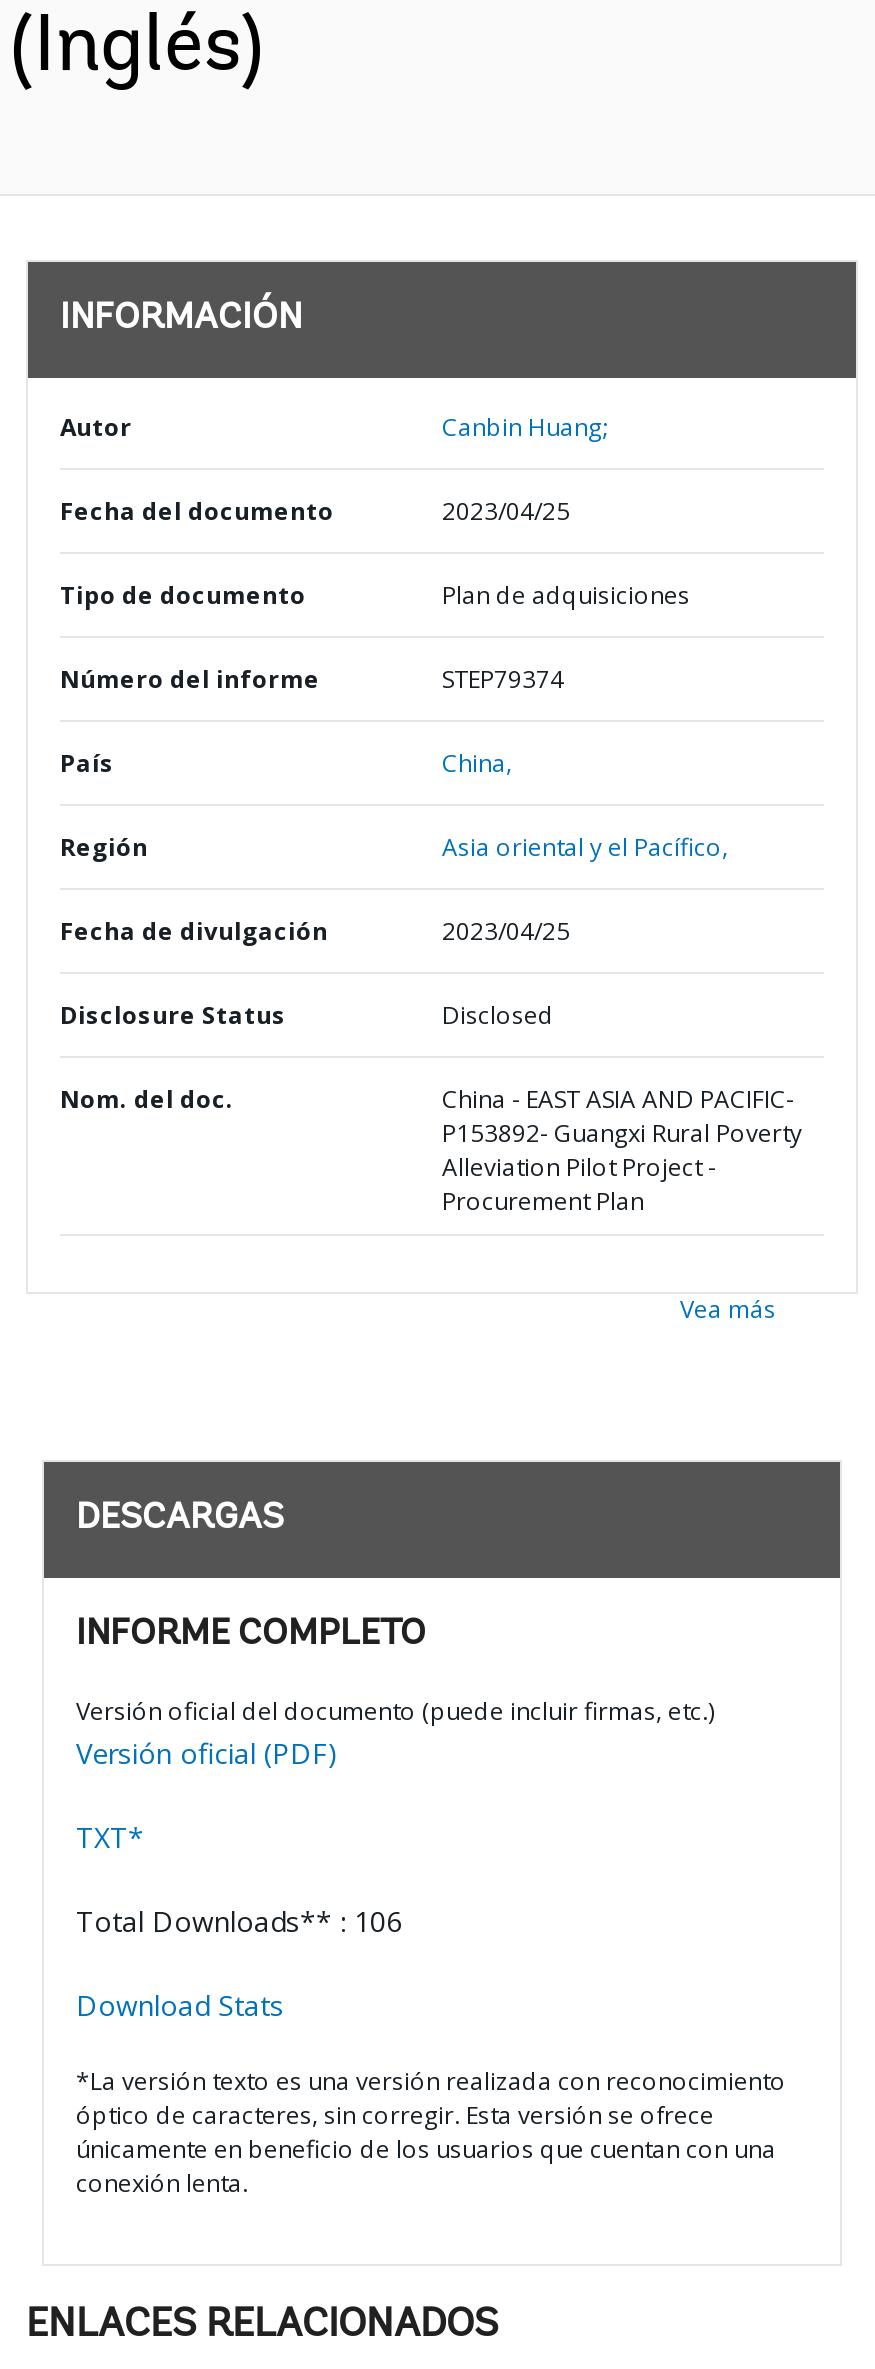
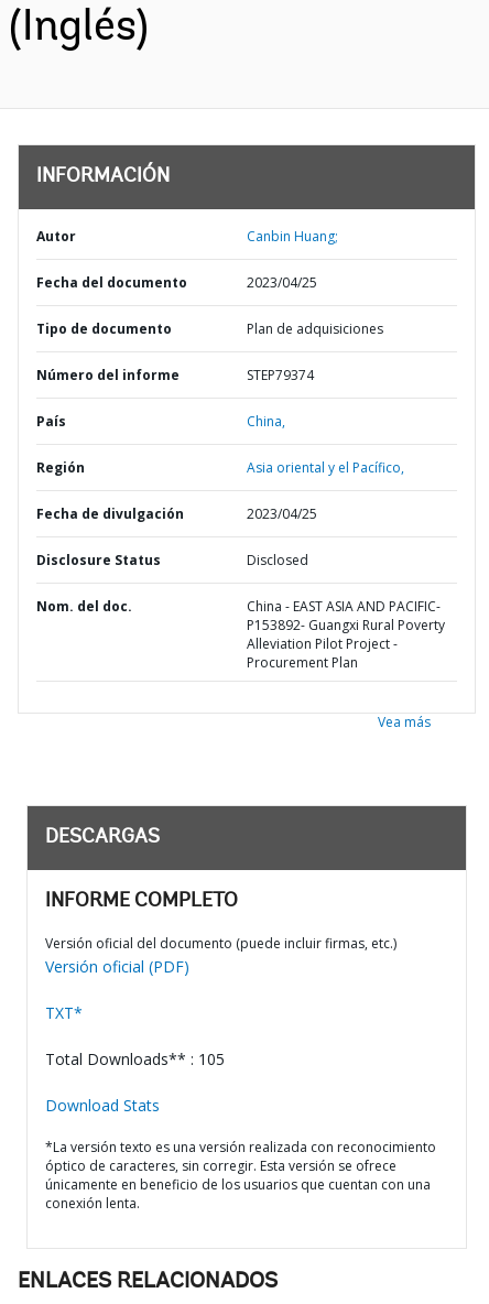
- Total Downloads** : 106
+ Total Downloads** : 105
